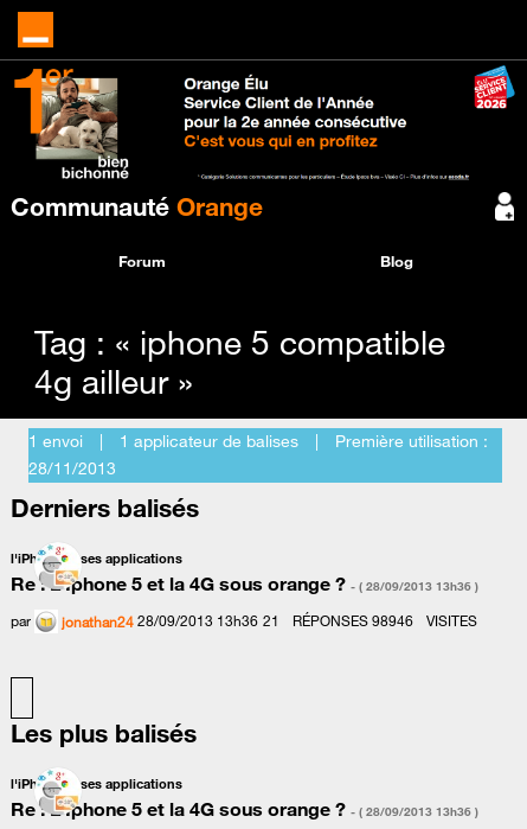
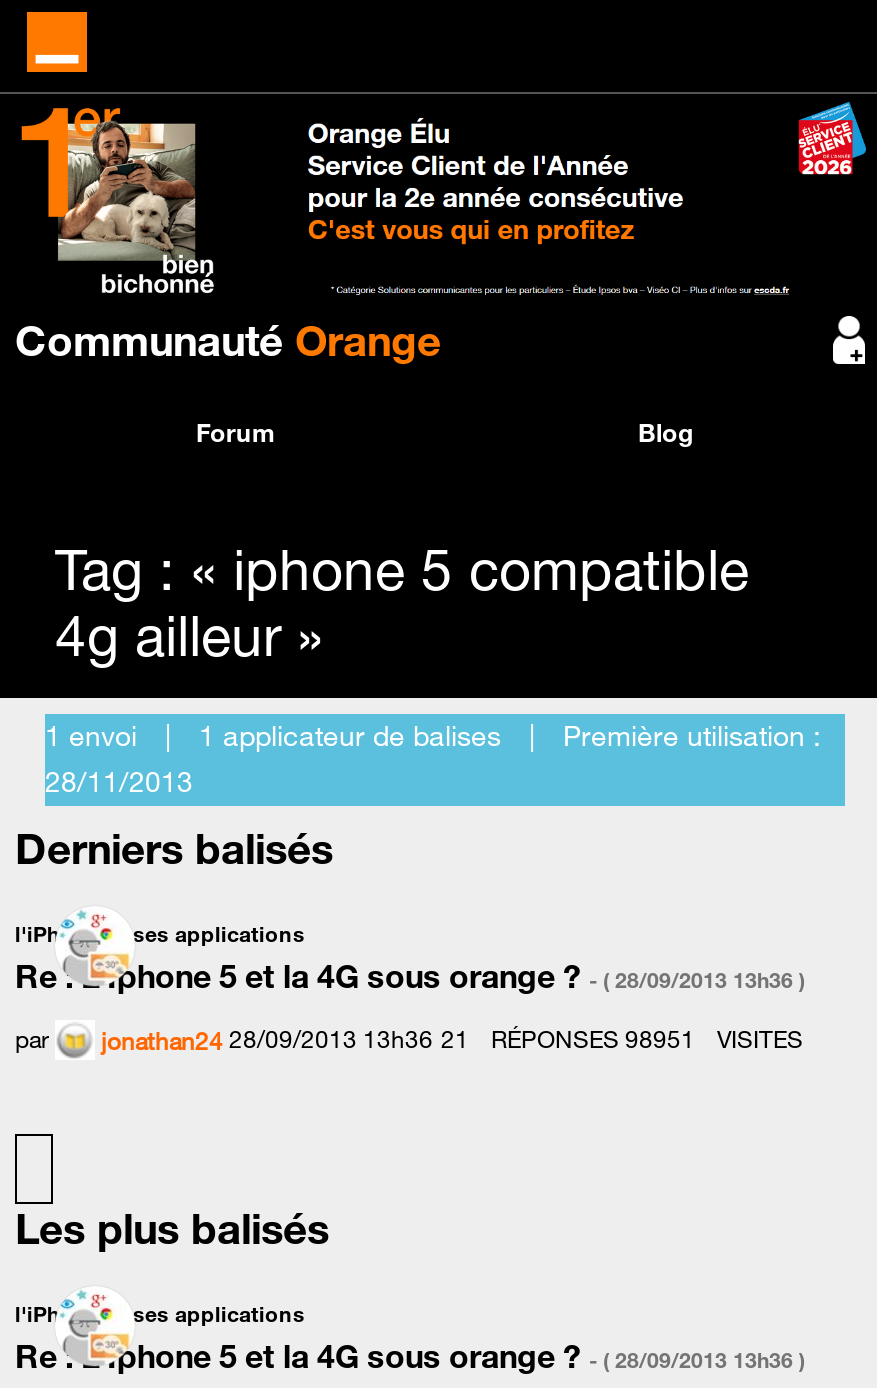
- jonathan24 28/09/2013 13h36 21 RÉPONSES 98946
+ jonathan24 28/09/2013 13h36 21 RÉPONSES 98951
